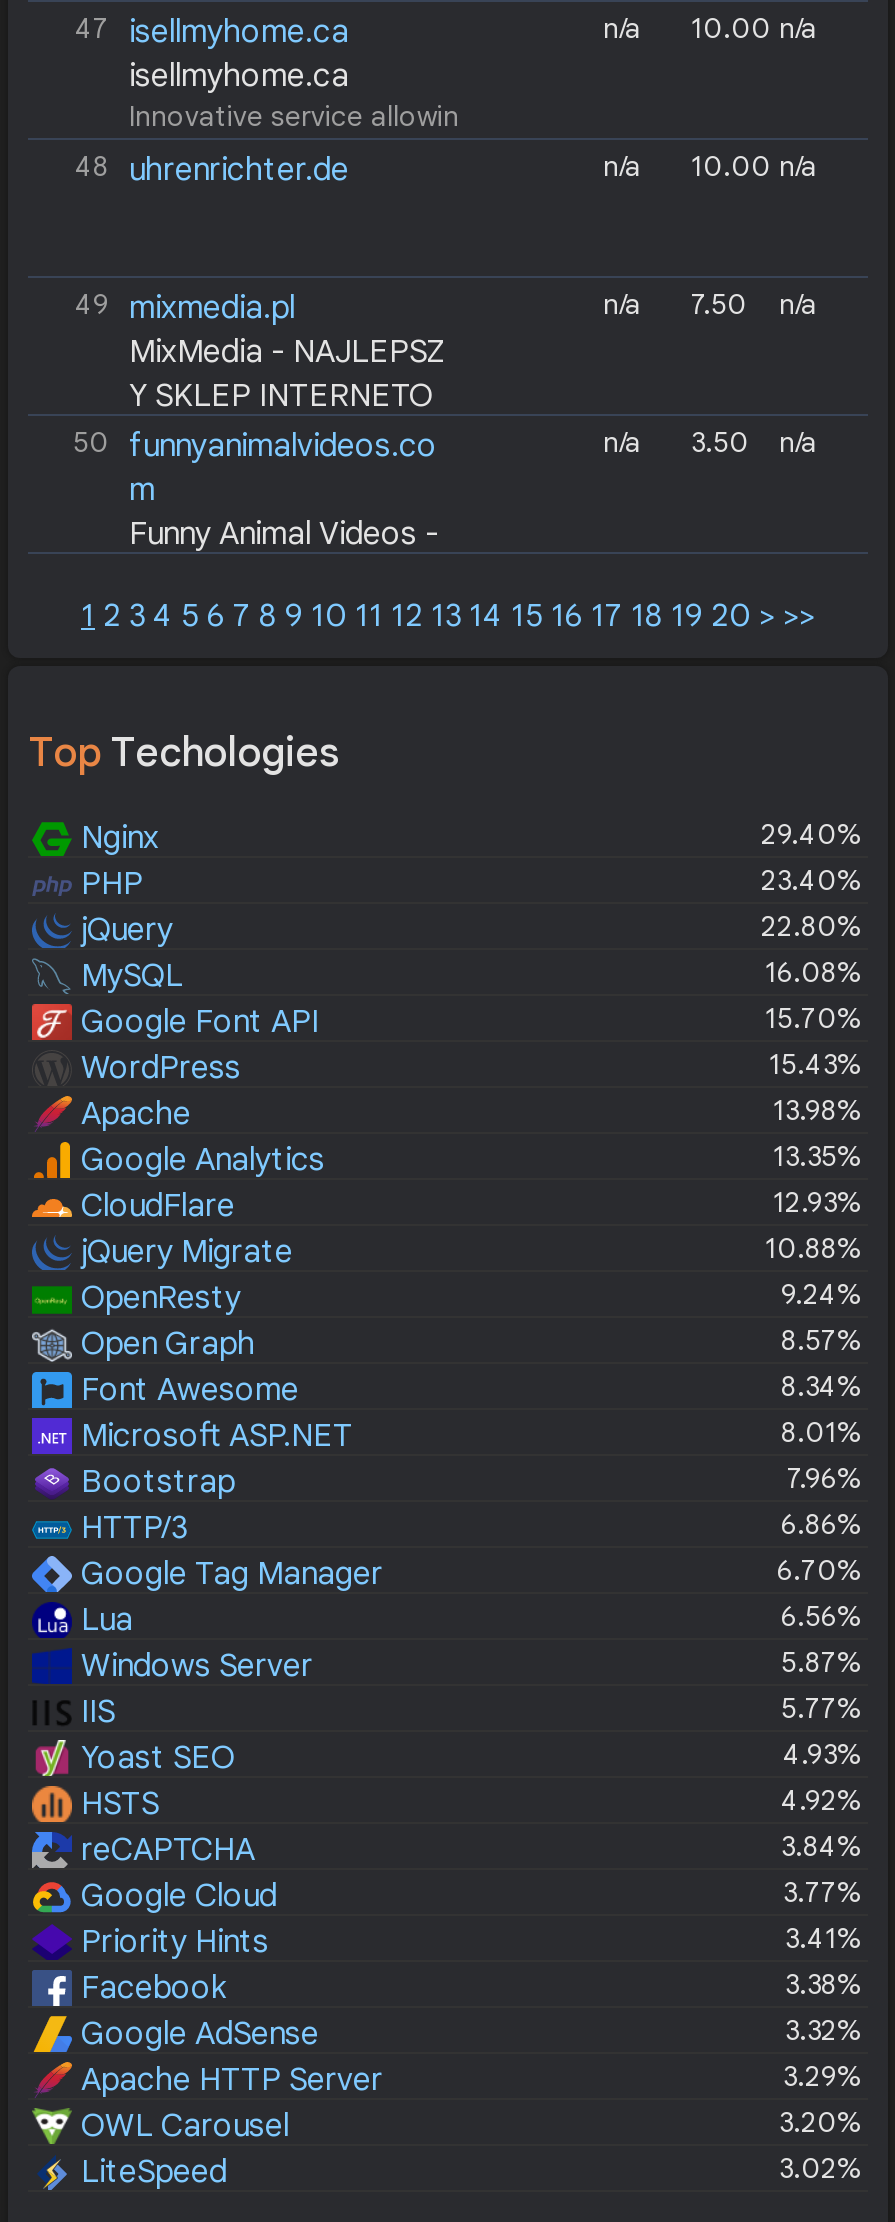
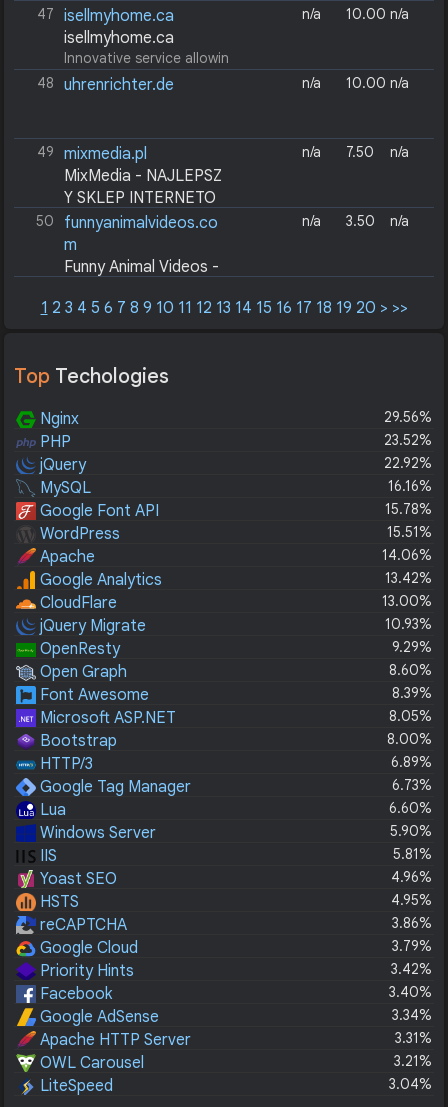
- 29.40%
+ 29.56%

- 23.40%
+ 23.52%

- 22.80%
+ 22.92%

- 16.08%
+ 16.16%

- 15.70%
+ 15.78%

- 15.43%
+ 15.51%

- 13.98%
+ 14.06%

- 13.35%
+ 13.42%

- 12.93%
+ 13.00%

- 10.88%
+ 10.93%

- 9.24%
+ 9.29%

- 8.57%
+ 8.60%

- 8.34%
+ 8.39%

- 8.01%
+ 8.05%

- 7.96%
+ 8.00%

- 6.86%
+ 6.89%

- 6.70%
+ 6.73%

- 6.56%
+ 6.60%

- 5.87%
+ 5.90%

- 5.77%
+ 5.81%

- 4.93%
+ 4.96%

- 4.92%
+ 4.95%

- 3.84%
+ 3.86%

- 3.77%
+ 3.79%

- 3.41%
+ 3.42%

- 3.38%
+ 3.40%

- 3.32%
+ 3.34%

- 3.29%
+ 3.31%

- 3.20%
+ 3.21%

- 3.02%
+ 3.04%
